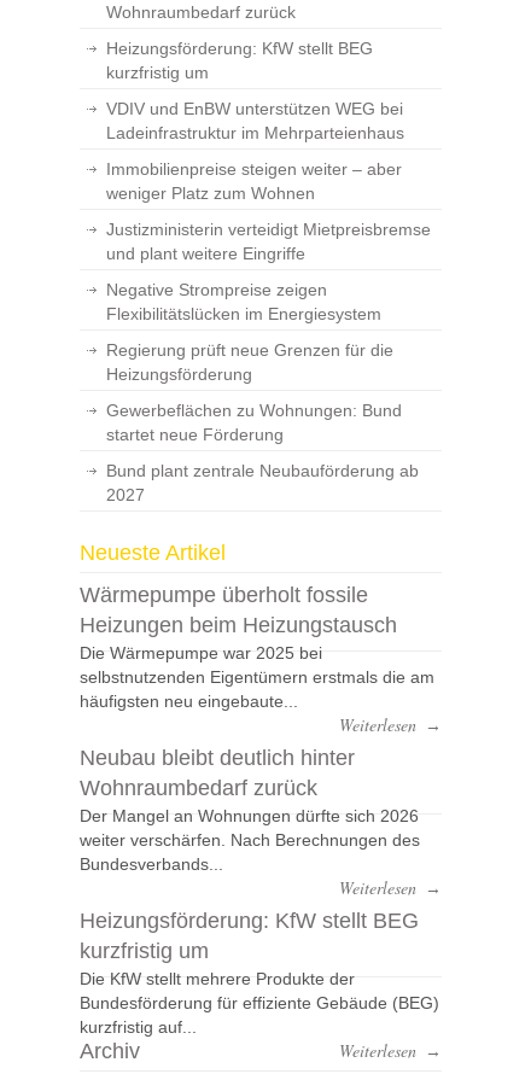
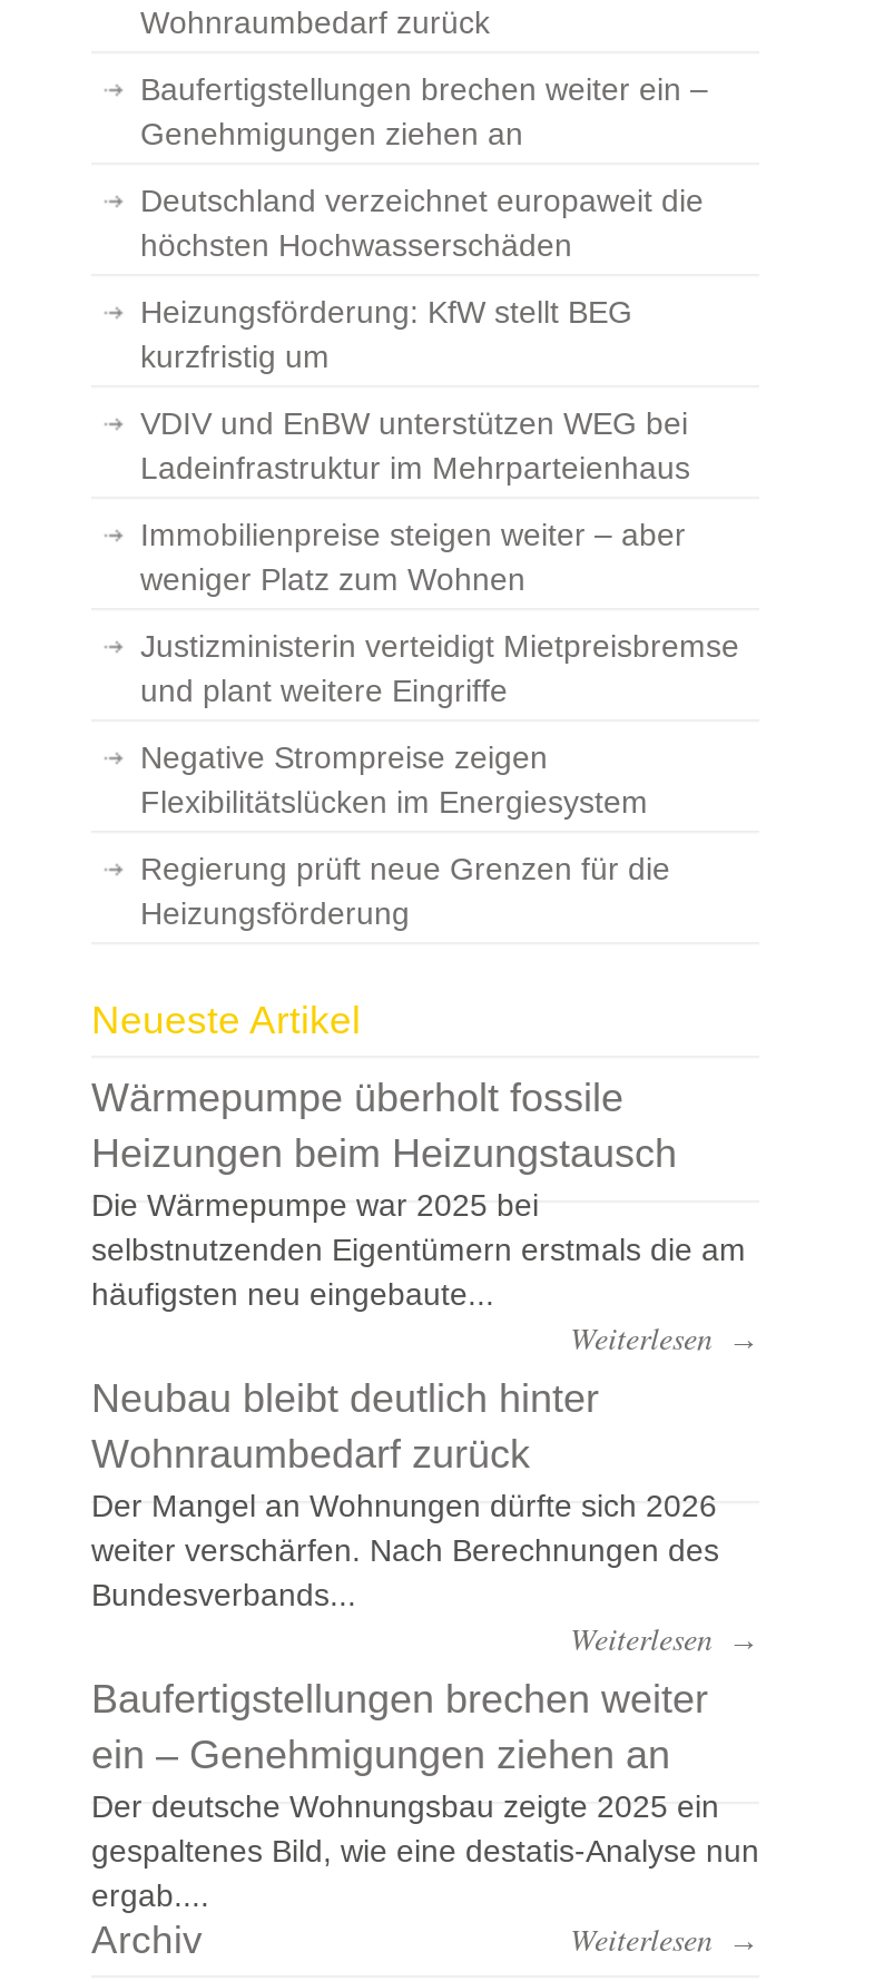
+ Baufertigstellungen brechen weiter ein –
+ Genehmigungen ziehen an
+ Deutschland verzeichnet europaweit die
+ höchsten Hochwasserschäden

moved down: Heizungsförderung: KfW stellt BEG | kurzfristig um | VDIV und EnBW unterstützen WEG bei | ... | Regierung prüft neue Grenzen für die | Heizungsförderung

- Gewerbeflächen zu Wohnungen: Bund
- startet neue Förderung
- Bund plant zentrale Neubauförderung ab
- 2027

- Heizungsförderung: KfW stellt BEG
- kurzfristig um
- Die KfW stellt mehrere Produkte der
- Bundesförderung für effiziente Gebäude (BEG)
- kurzfristig auf...
+ Baufertigstellungen brechen weiter
+ ein – Genehmigungen ziehen an
+ Der deutsche Wohnungsbau zeigte 2025 ein
+ gespaltenes Bild, wie eine destatis-Analyse nun
+ ergab....
